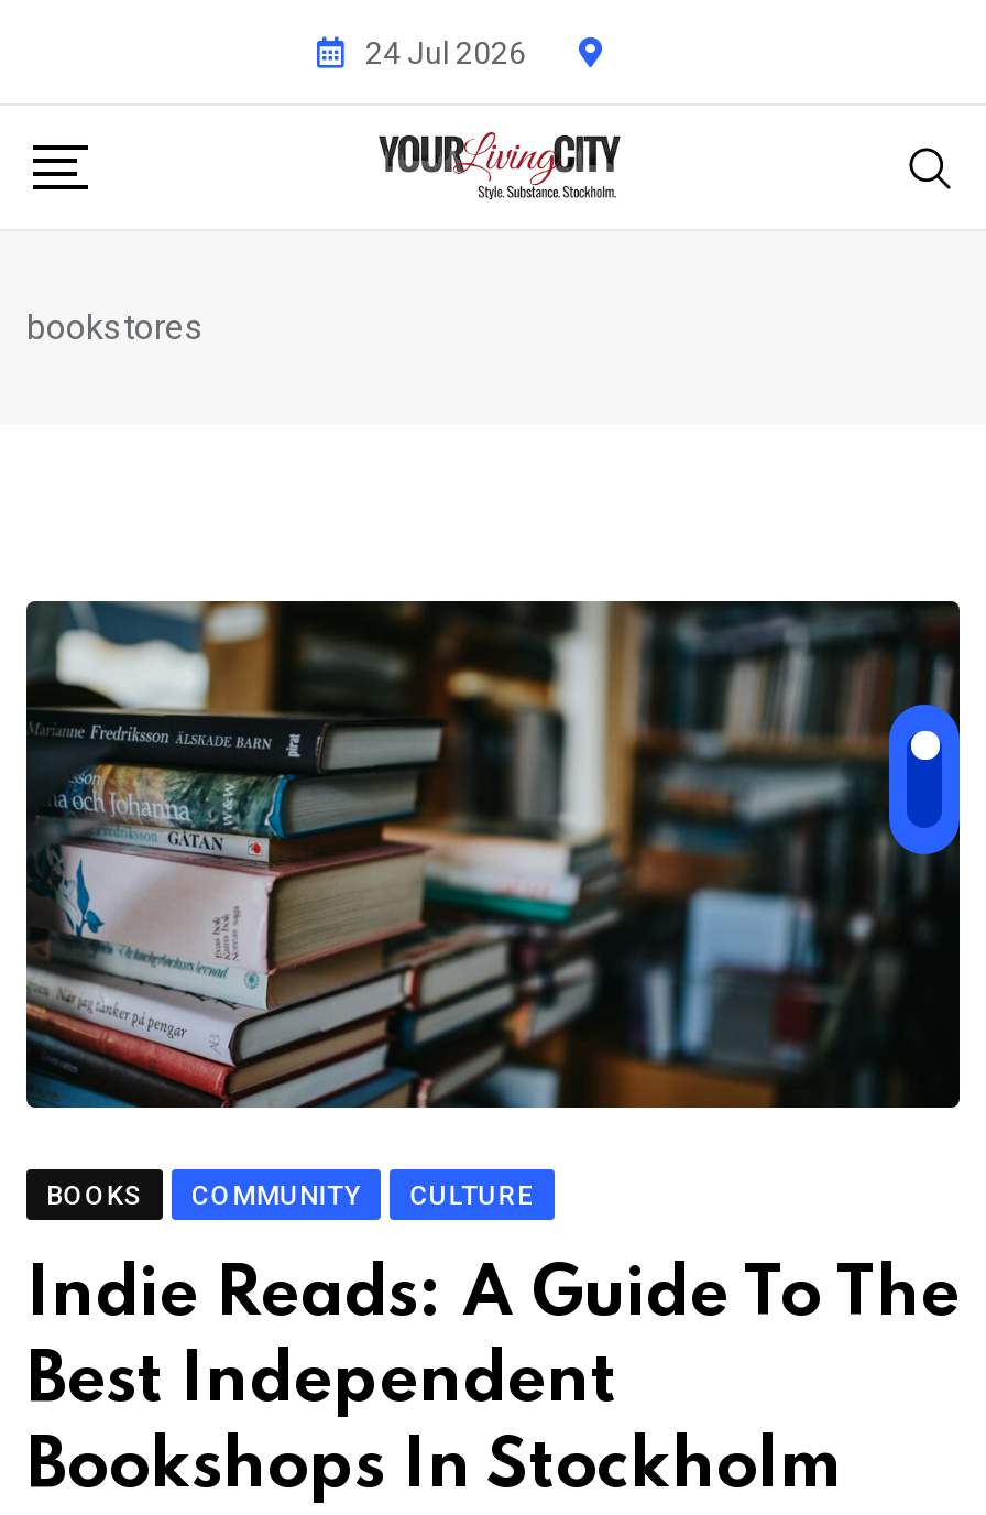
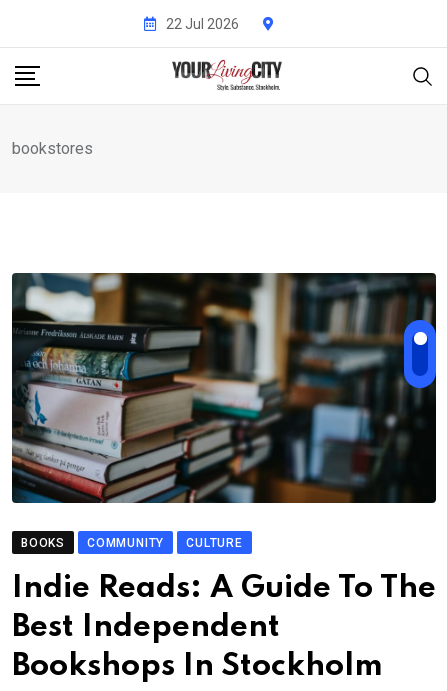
- 24 Jul 2026
+ 22 Jul 2026
